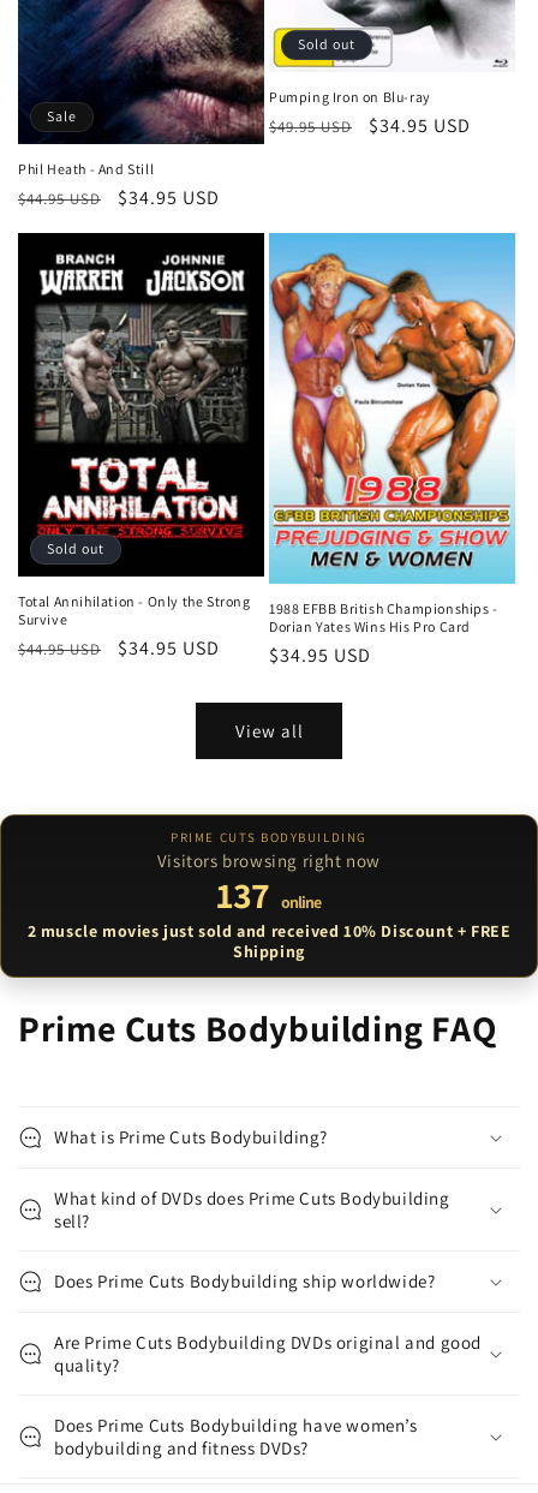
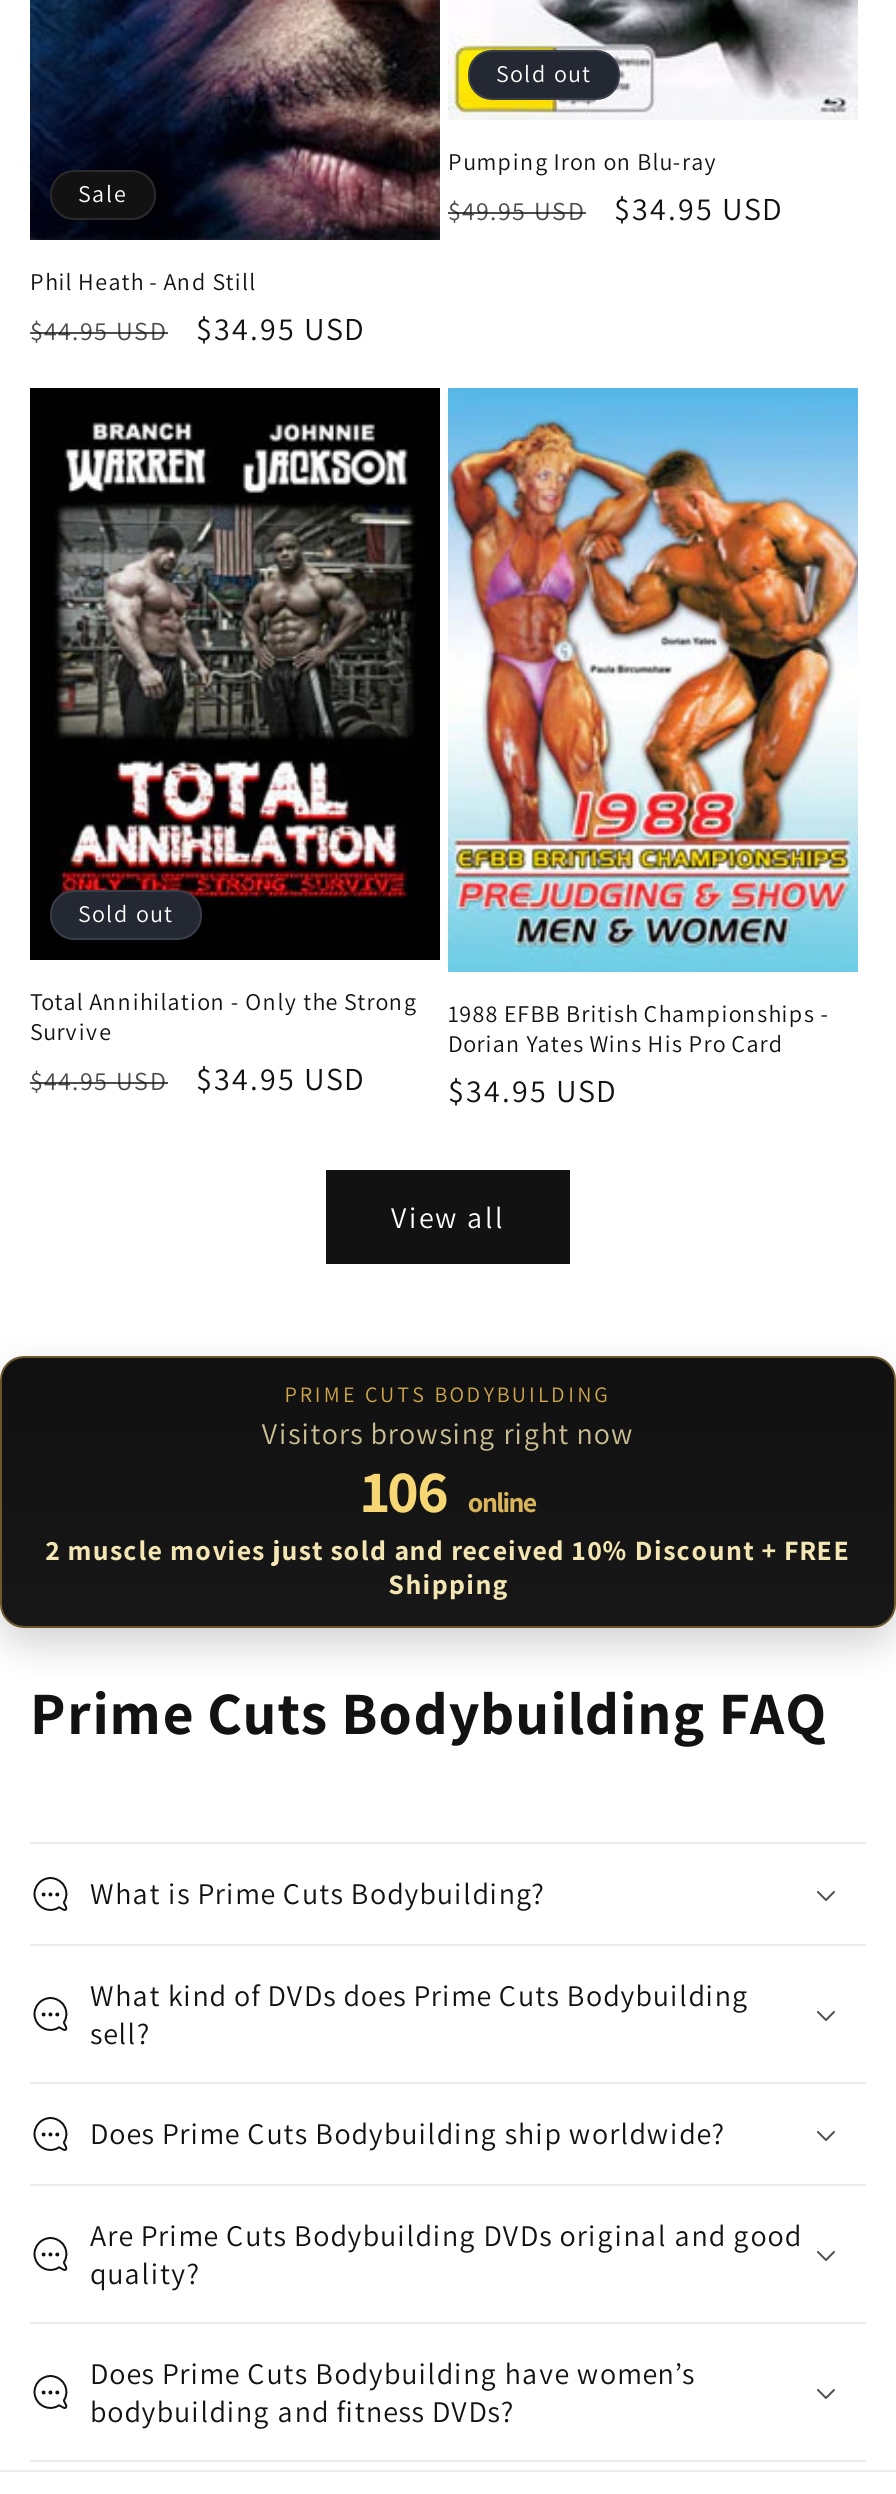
- 137 online
+ 106 online
